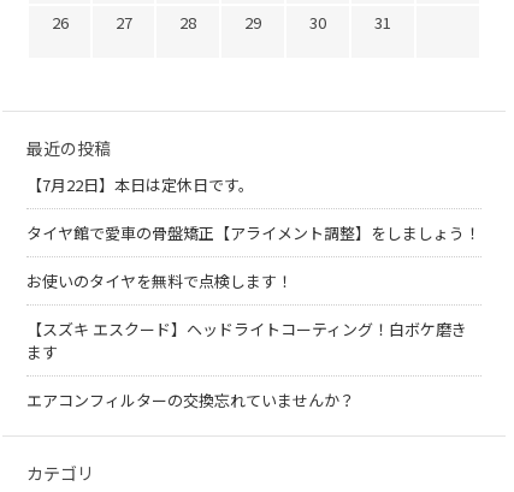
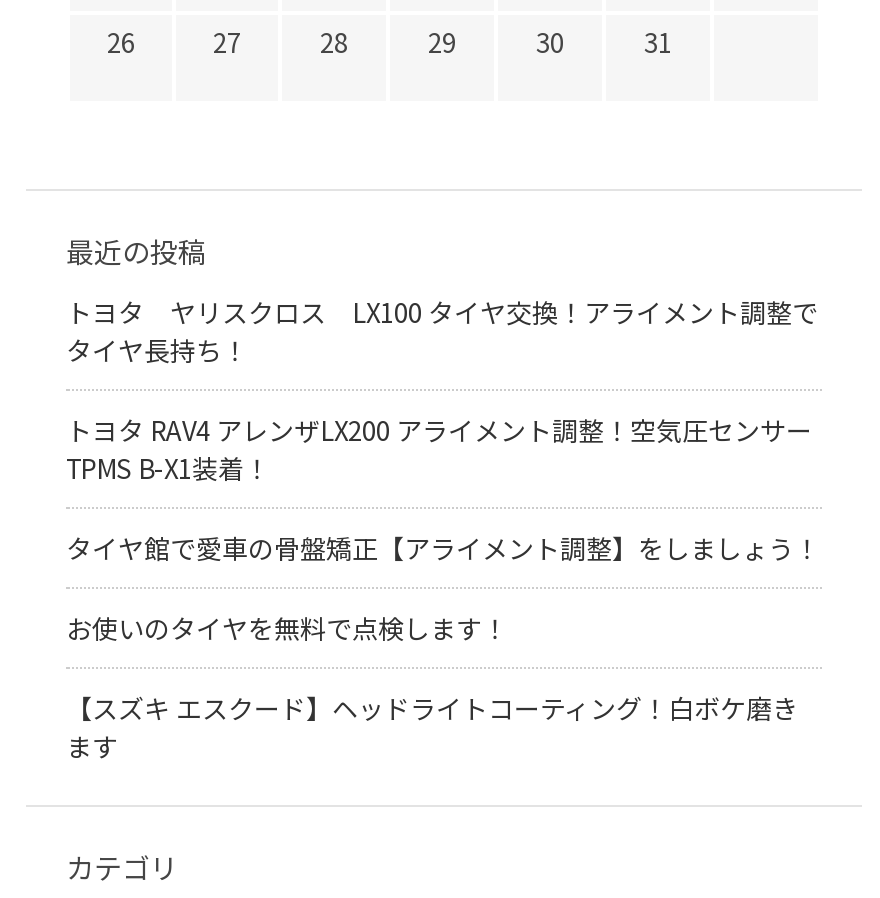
- 【7月22日】本日は定休日です。
+ トヨタ ヤリスクロス LX100 タイヤ交換！アライメント調整で
+ タイヤ長持ち！
+ トヨタ RAV4 アレンザLX200 アライメント調整！空気圧センサー
+ TPMS B-X1装着！

moved down: タイヤ館で愛車の骨盤矯正【アライメント調整】をしましょう！ | お使いのタイヤを無料で点検します！ | 【スズキ エスクード】ヘッドライトコーティング！白ボケ磨き | ます

- エアコンフィルターの交換忘れていませんか？
